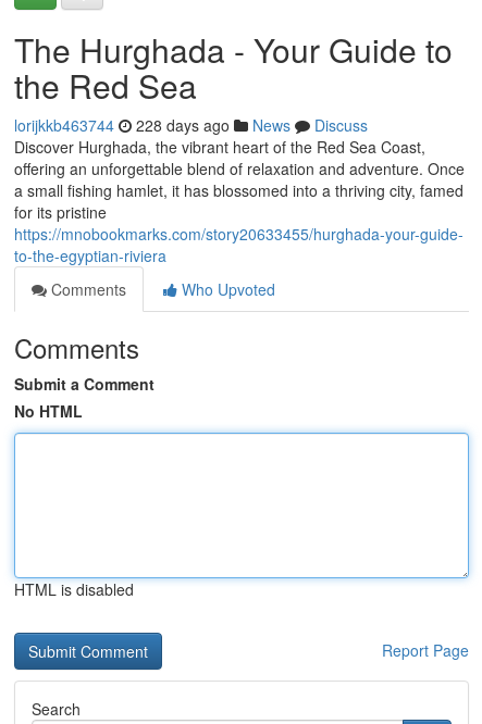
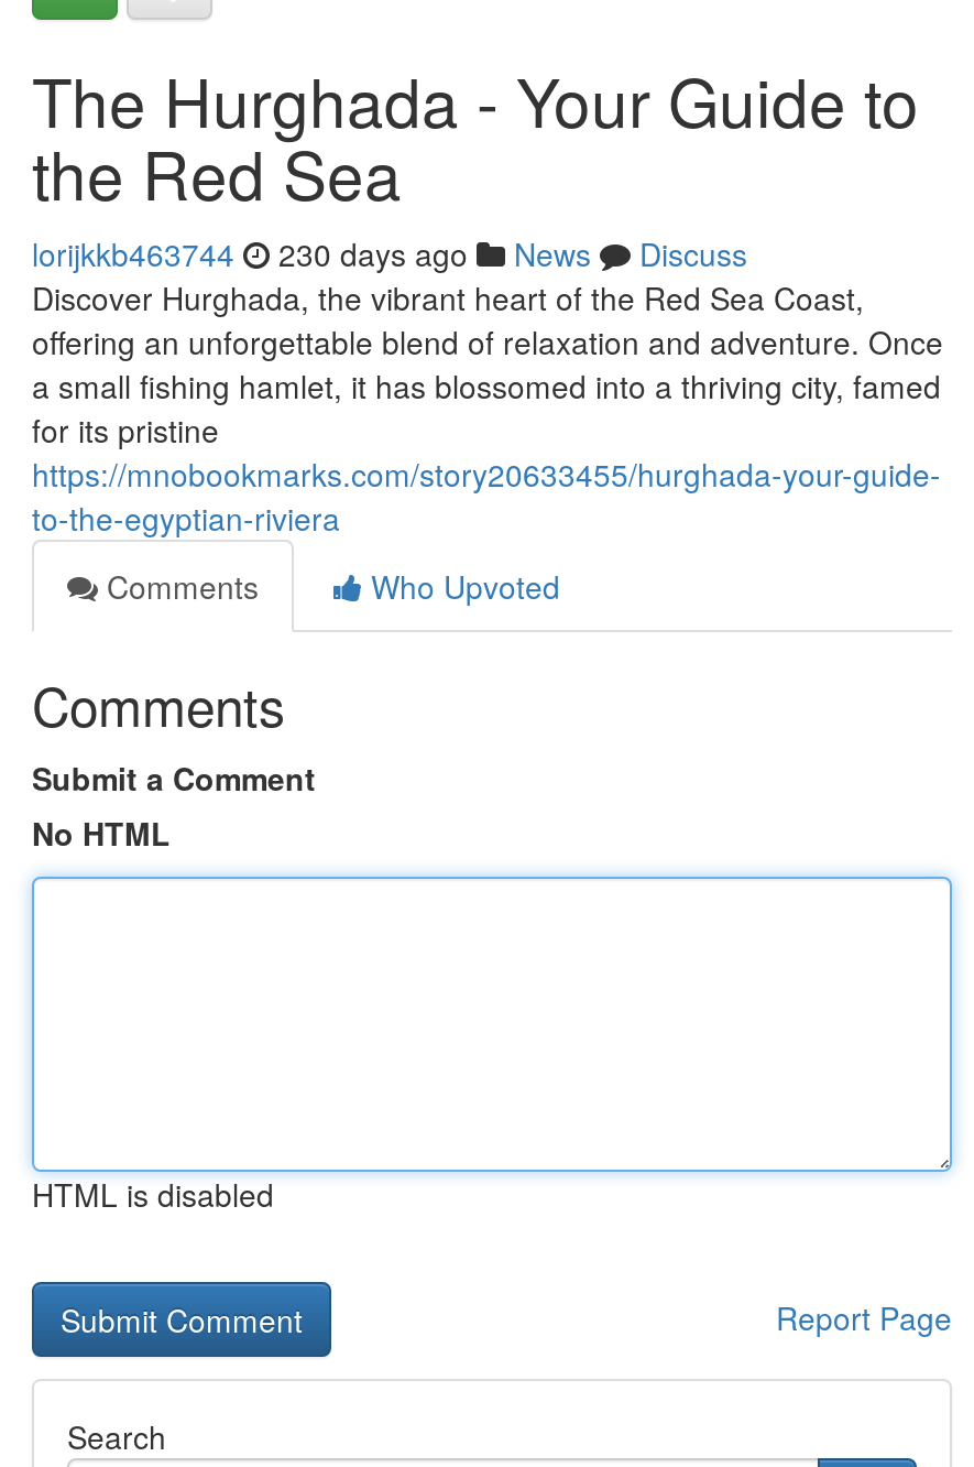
- lorijkkb463744 228 days ago News Discuss
+ lorijkkb463744 230 days ago News Discuss
